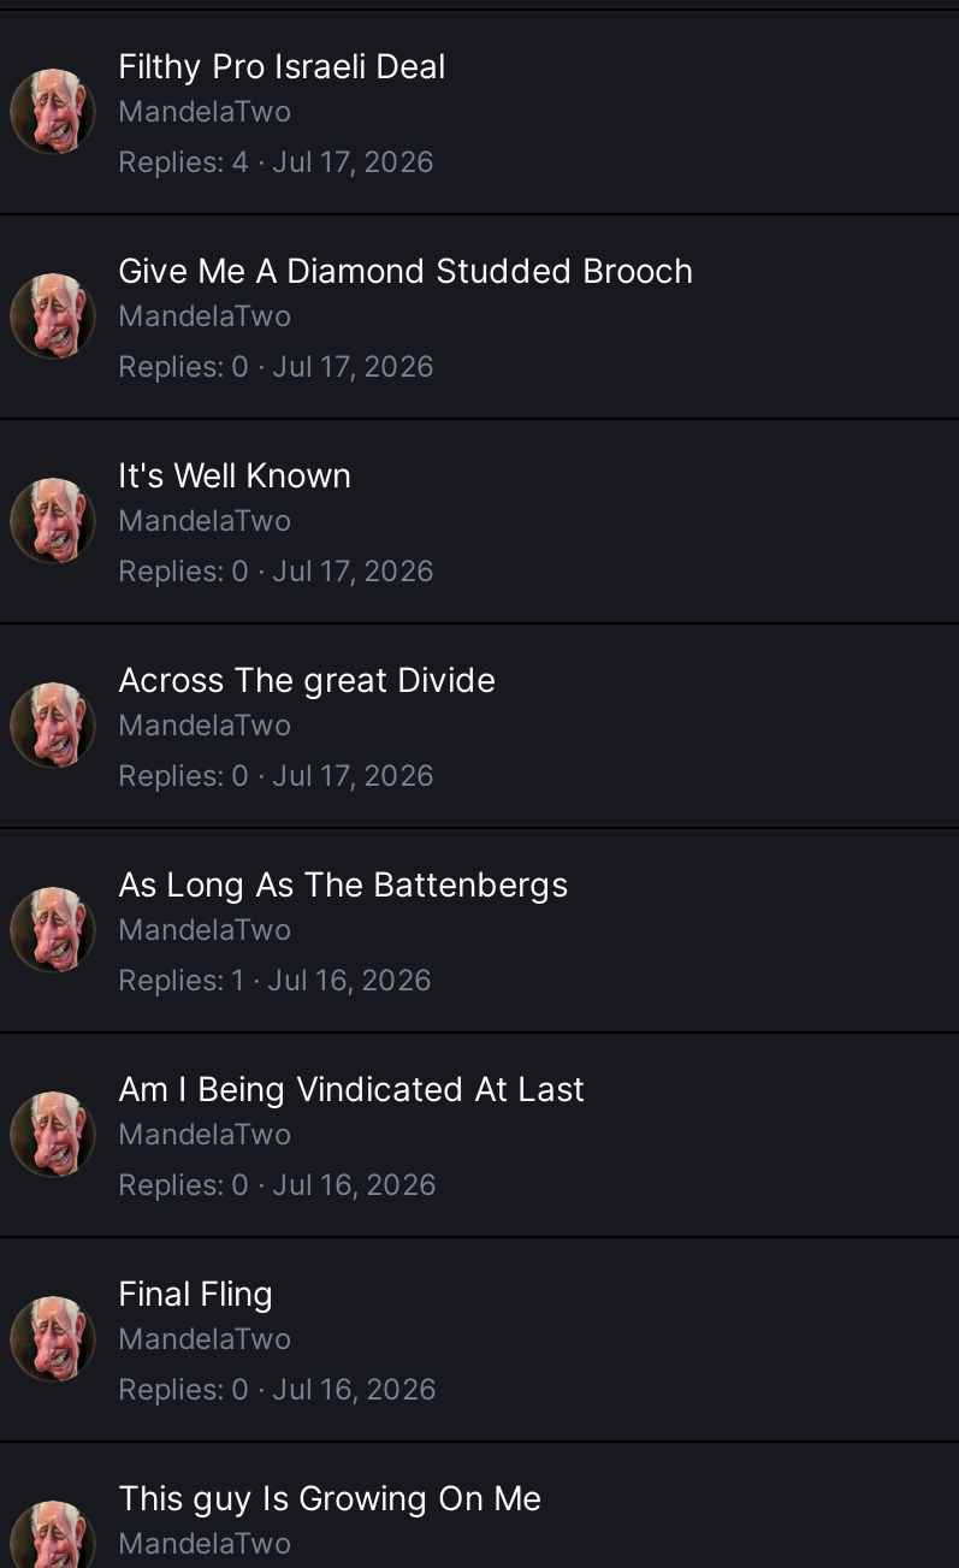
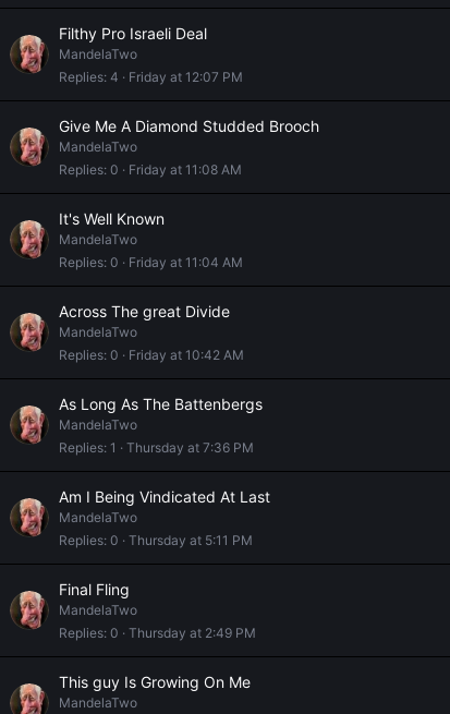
- Replies 4 Jul 17, 2026
+ Replies 4 Friday at 12:07 PM

- Replies 0 Jul 17, 2026
+ Replies 0 Friday at 11:08 AM

- Replies 0 Jul 17, 2026
+ Replies 0 Friday at 11:04 AM

- Replies 0 Jul 17, 2026
+ Replies 0 Friday at 10:42 AM

- Replies 1 Jul 16, 2026
+ Replies 1 Thursday at 7:36 PM

- Replies 0 Jul 16, 2026
+ Replies 0 Thursday at 5:11 PM

- Replies 0 Jul 16, 2026
+ Replies 0 Thursday at 2:49 PM
